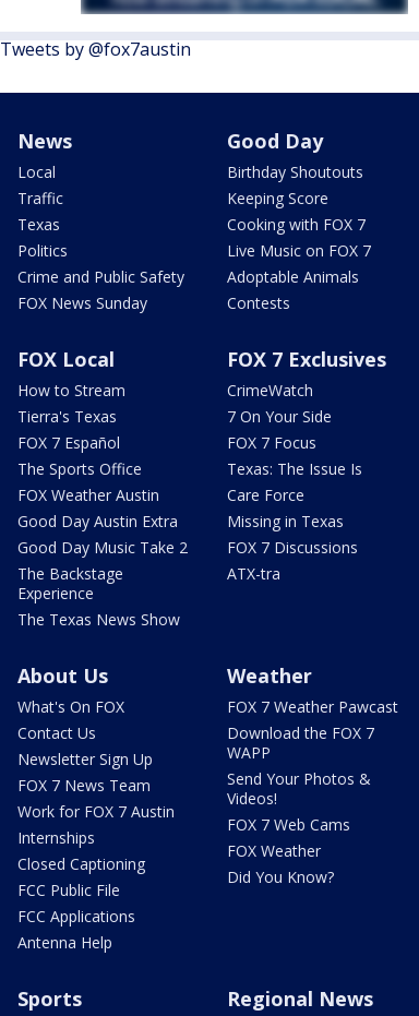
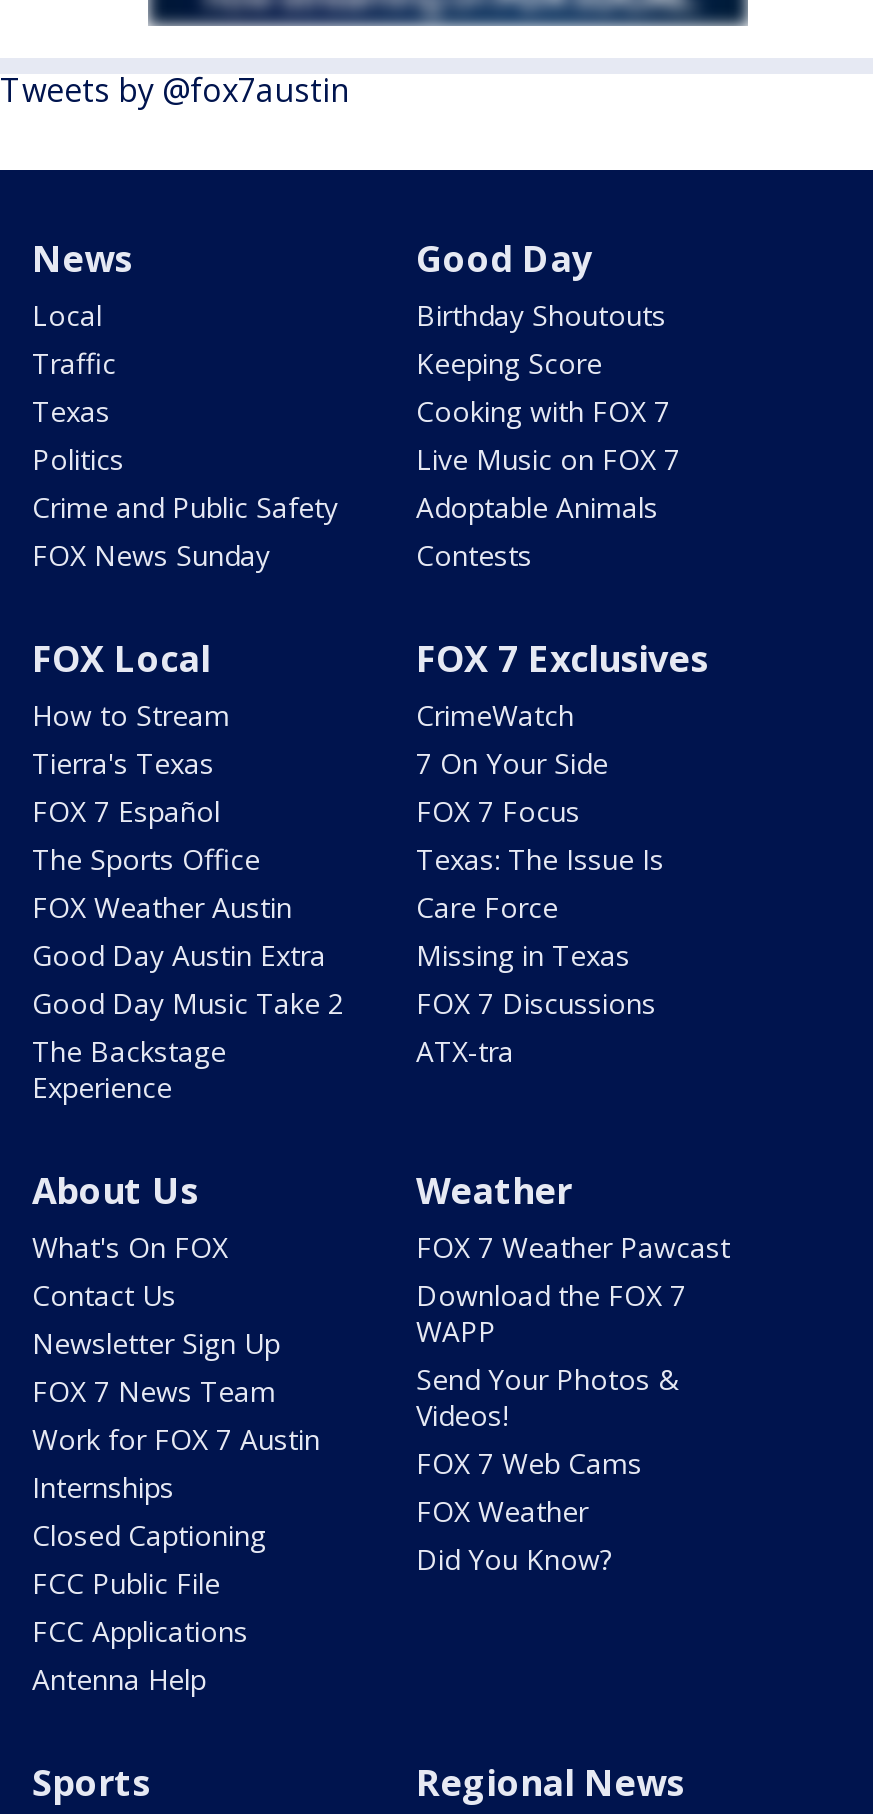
- The Texas News Show
